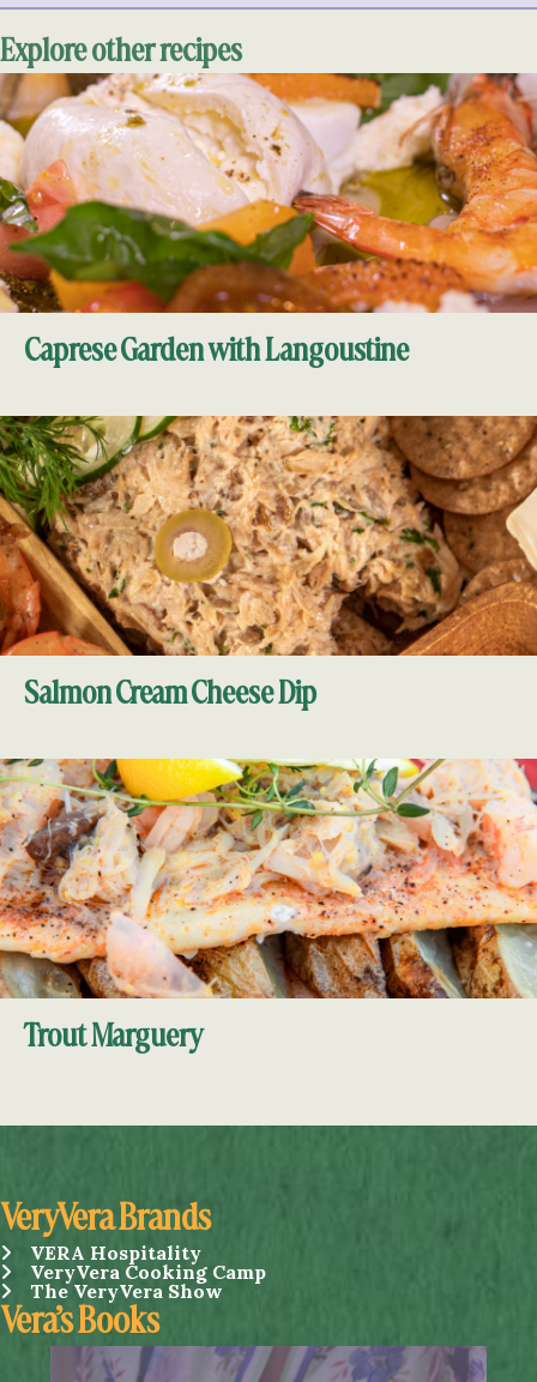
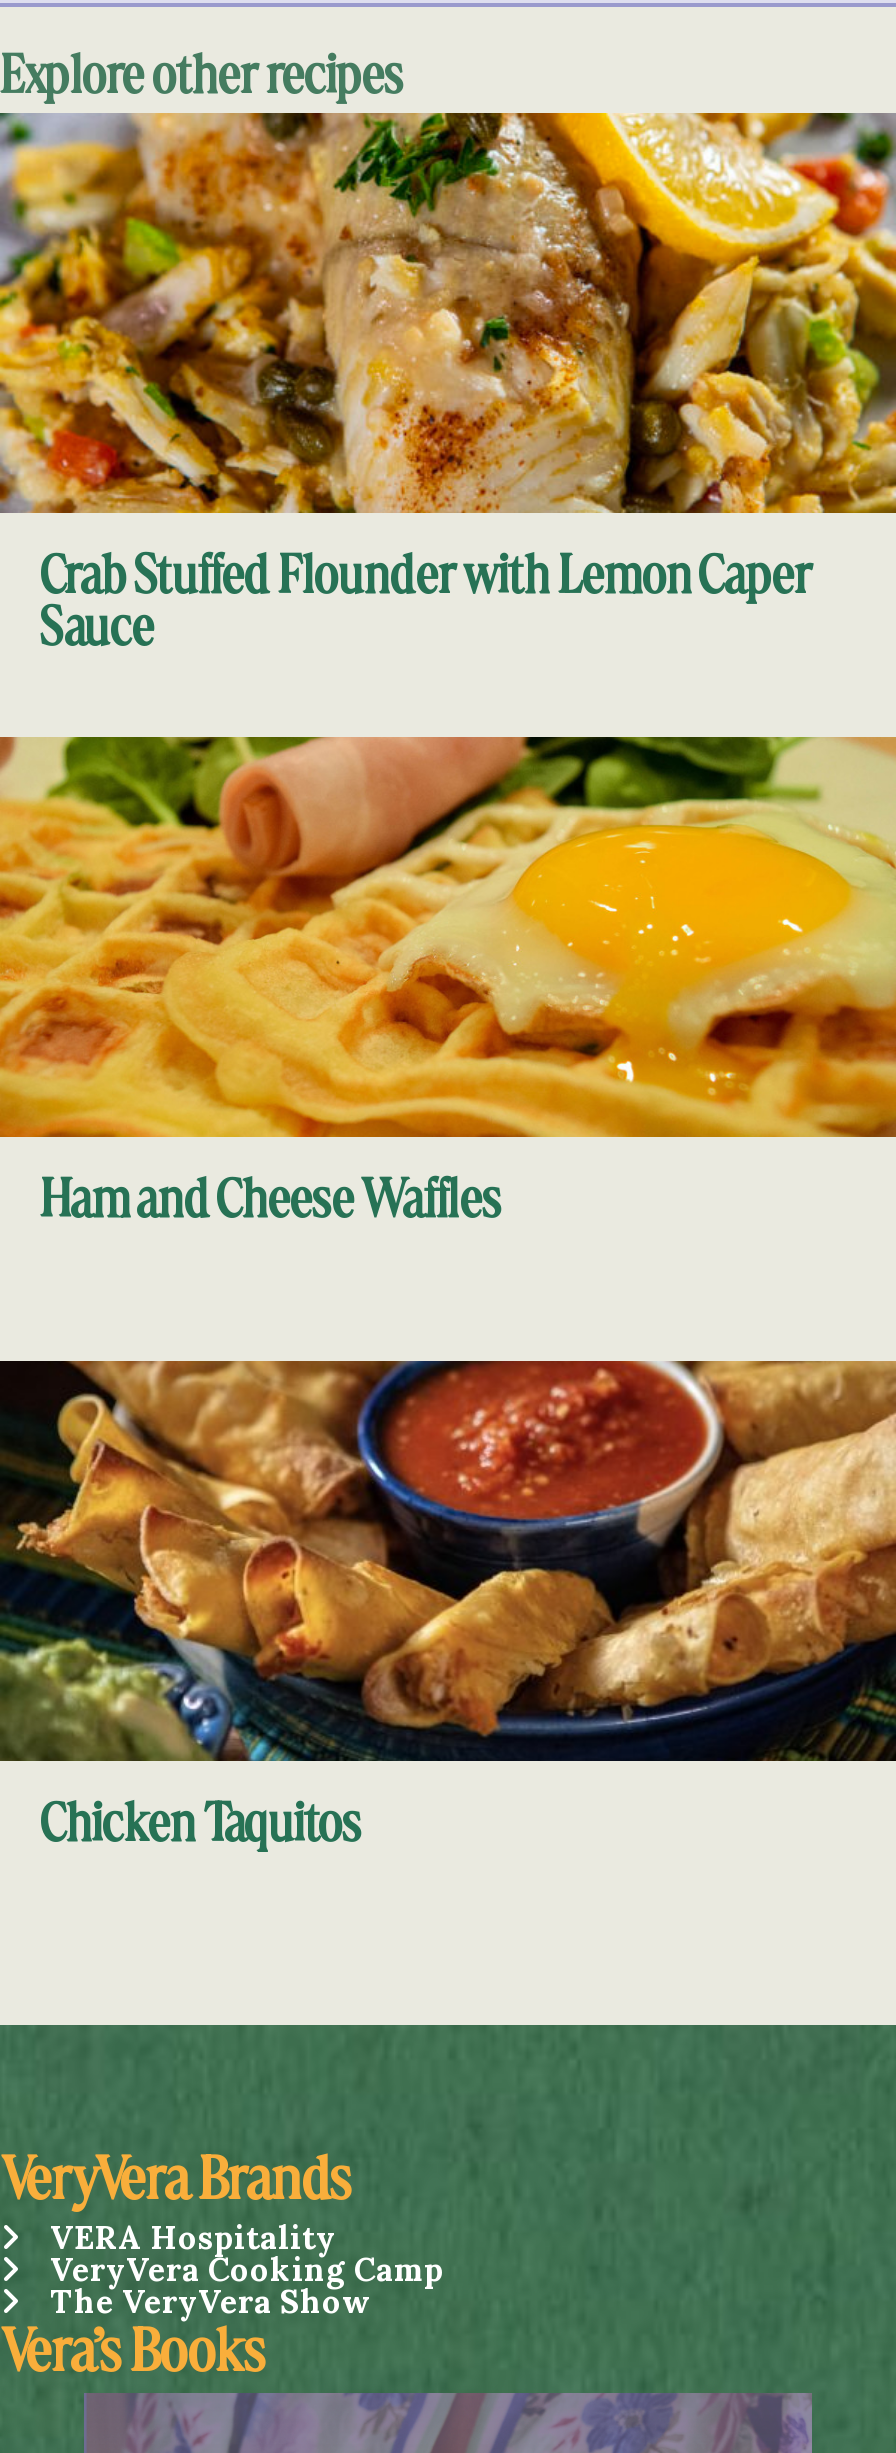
- [image]
- Caprese Garden with Langoustine
+ [image]
+ Crab Stuffed Flounder with Lemon Caper
+ Sauce

- [image]
- Salmon Cream Cheese Dip
+ [image]
+ Ham and Cheese Waffles

- [image]
- Trout Marguery
+ [image]
+ Chicken Taquitos
